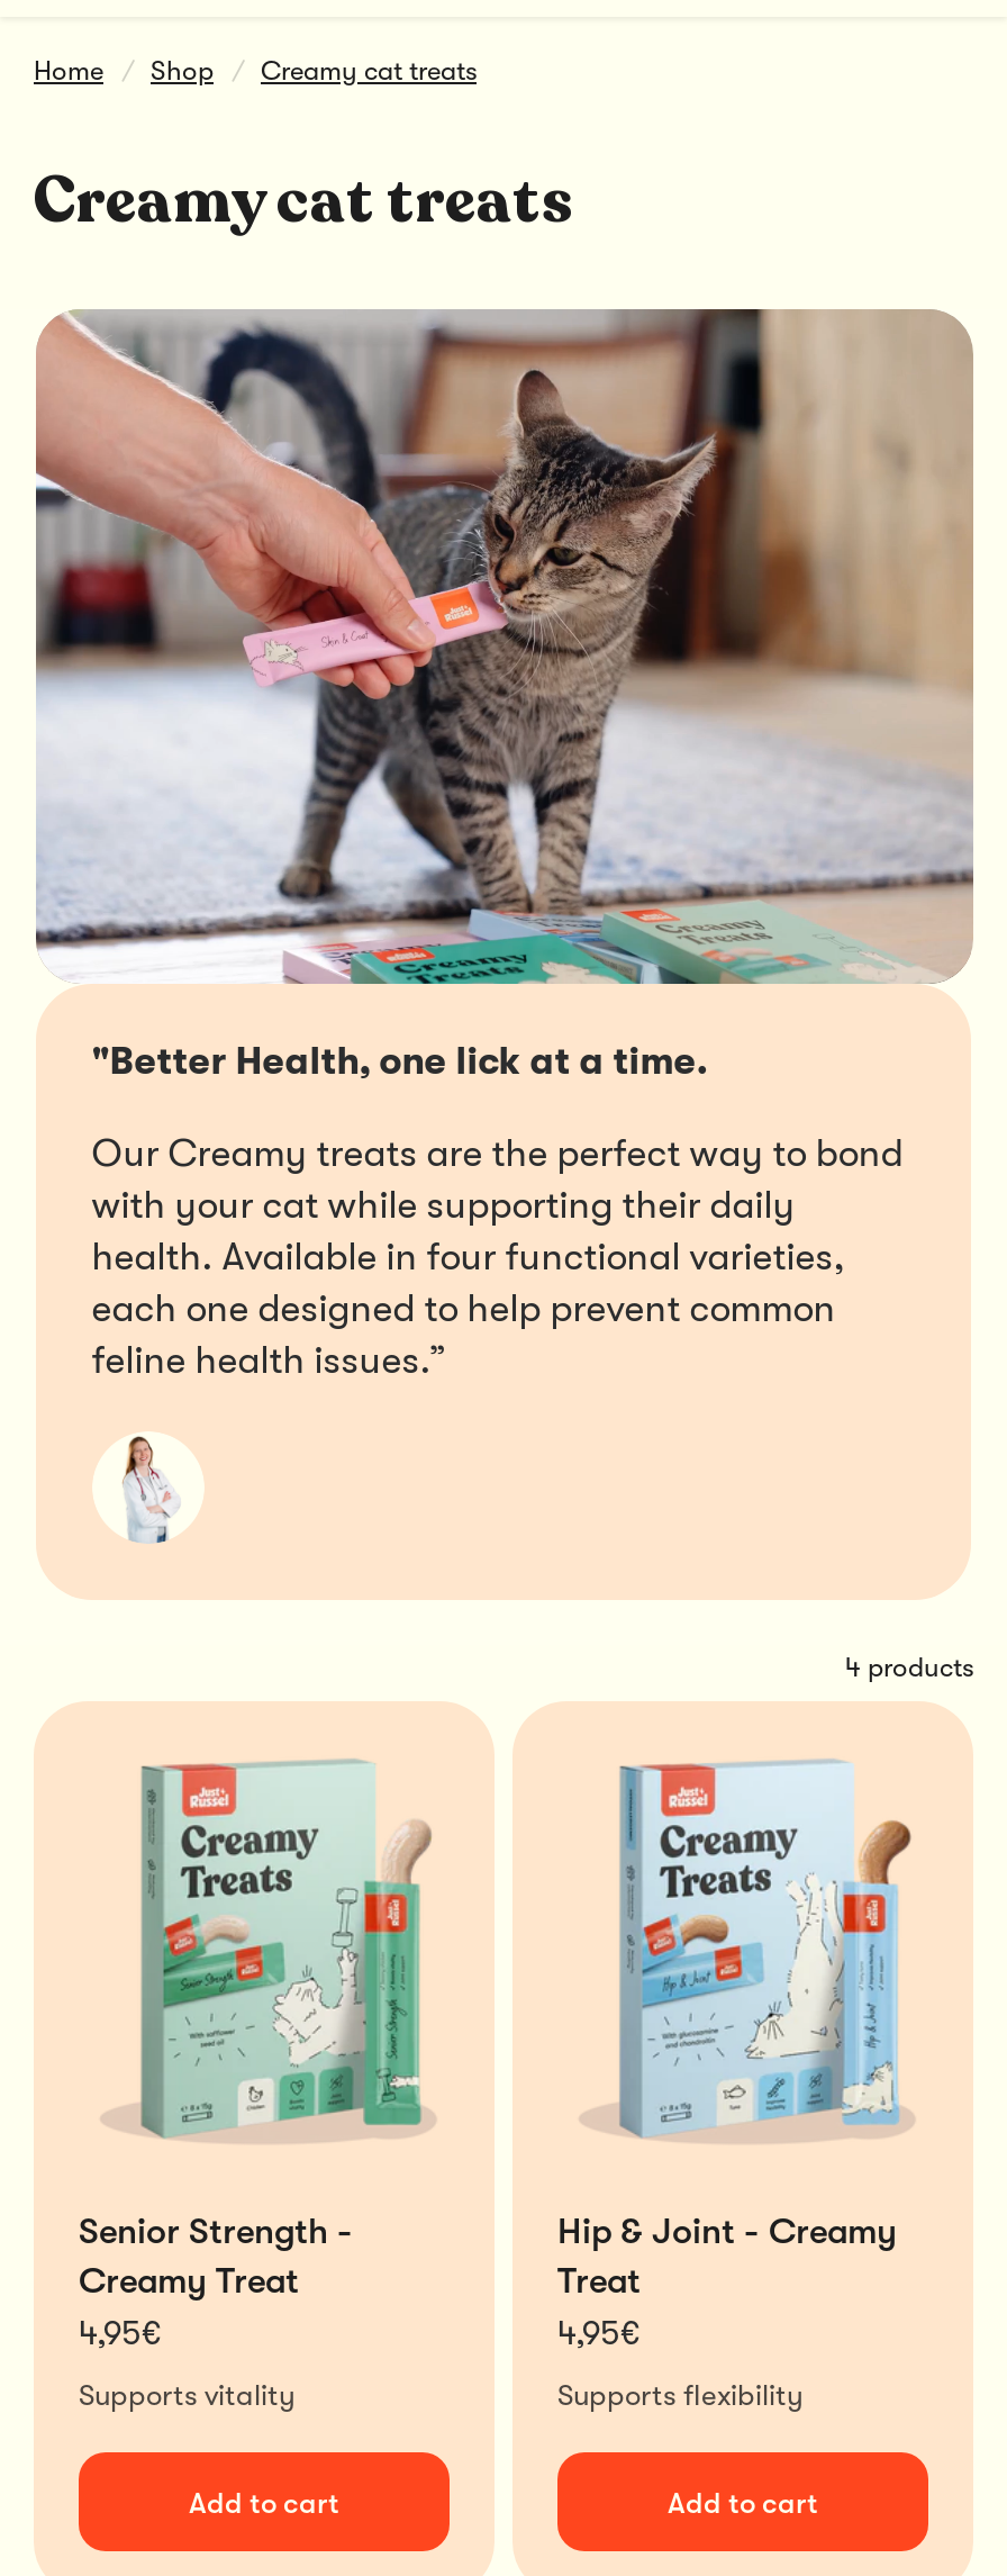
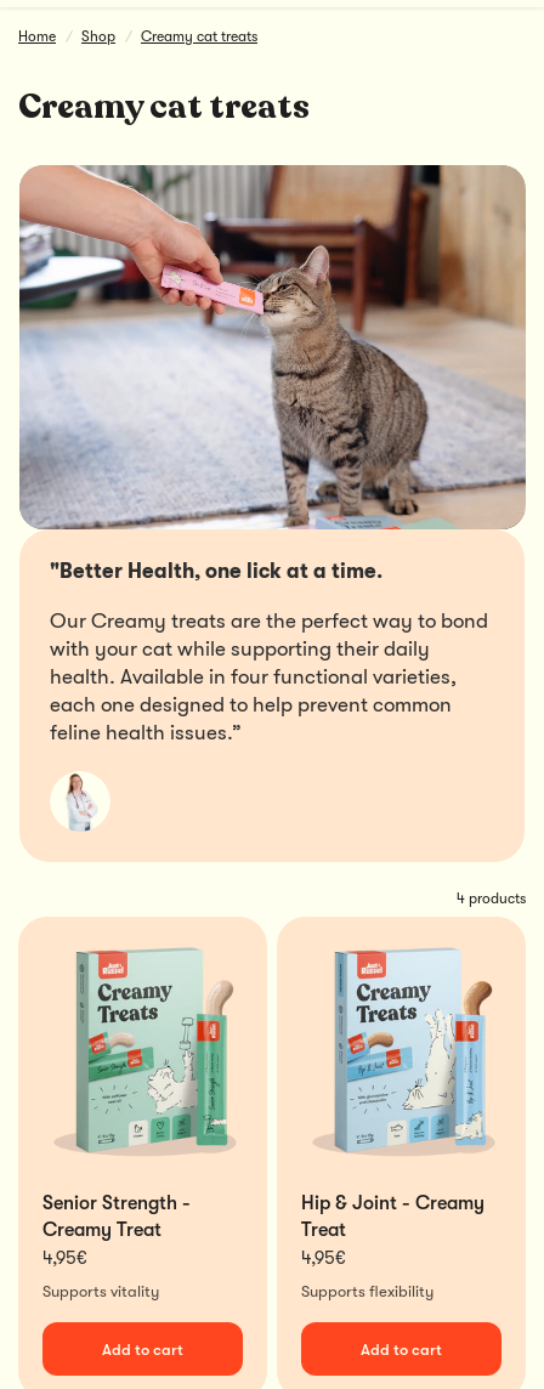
- [image]
+ [image]
